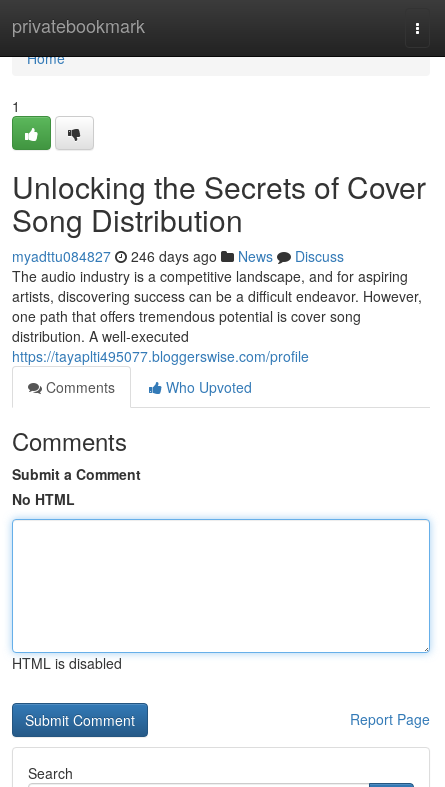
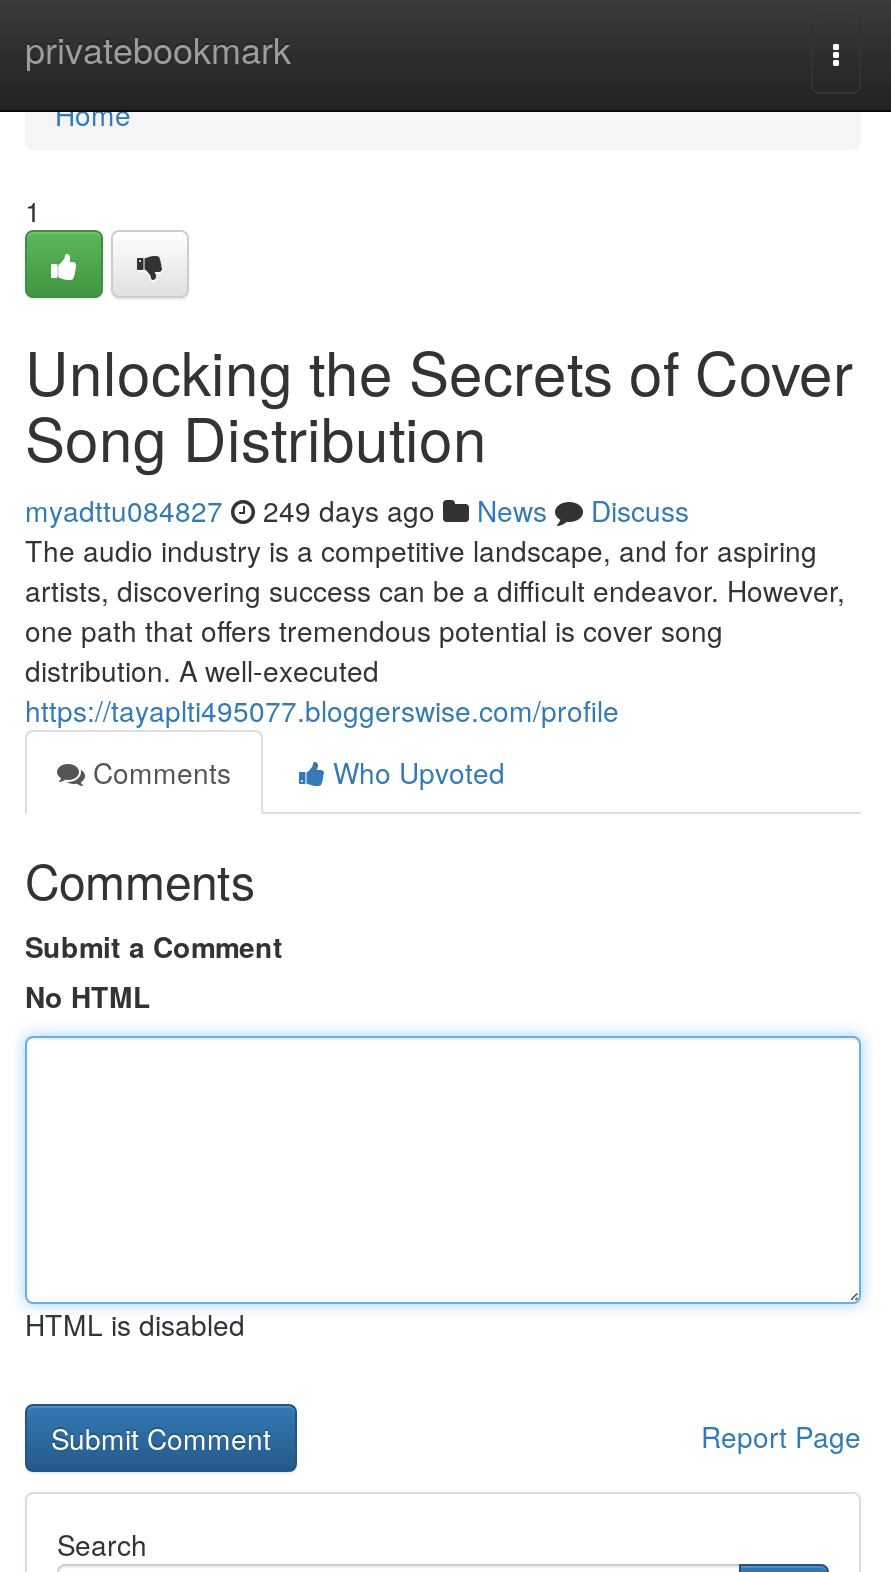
- myadttu084827 246 days ago News Discuss
+ myadttu084827 249 days ago News Discuss
